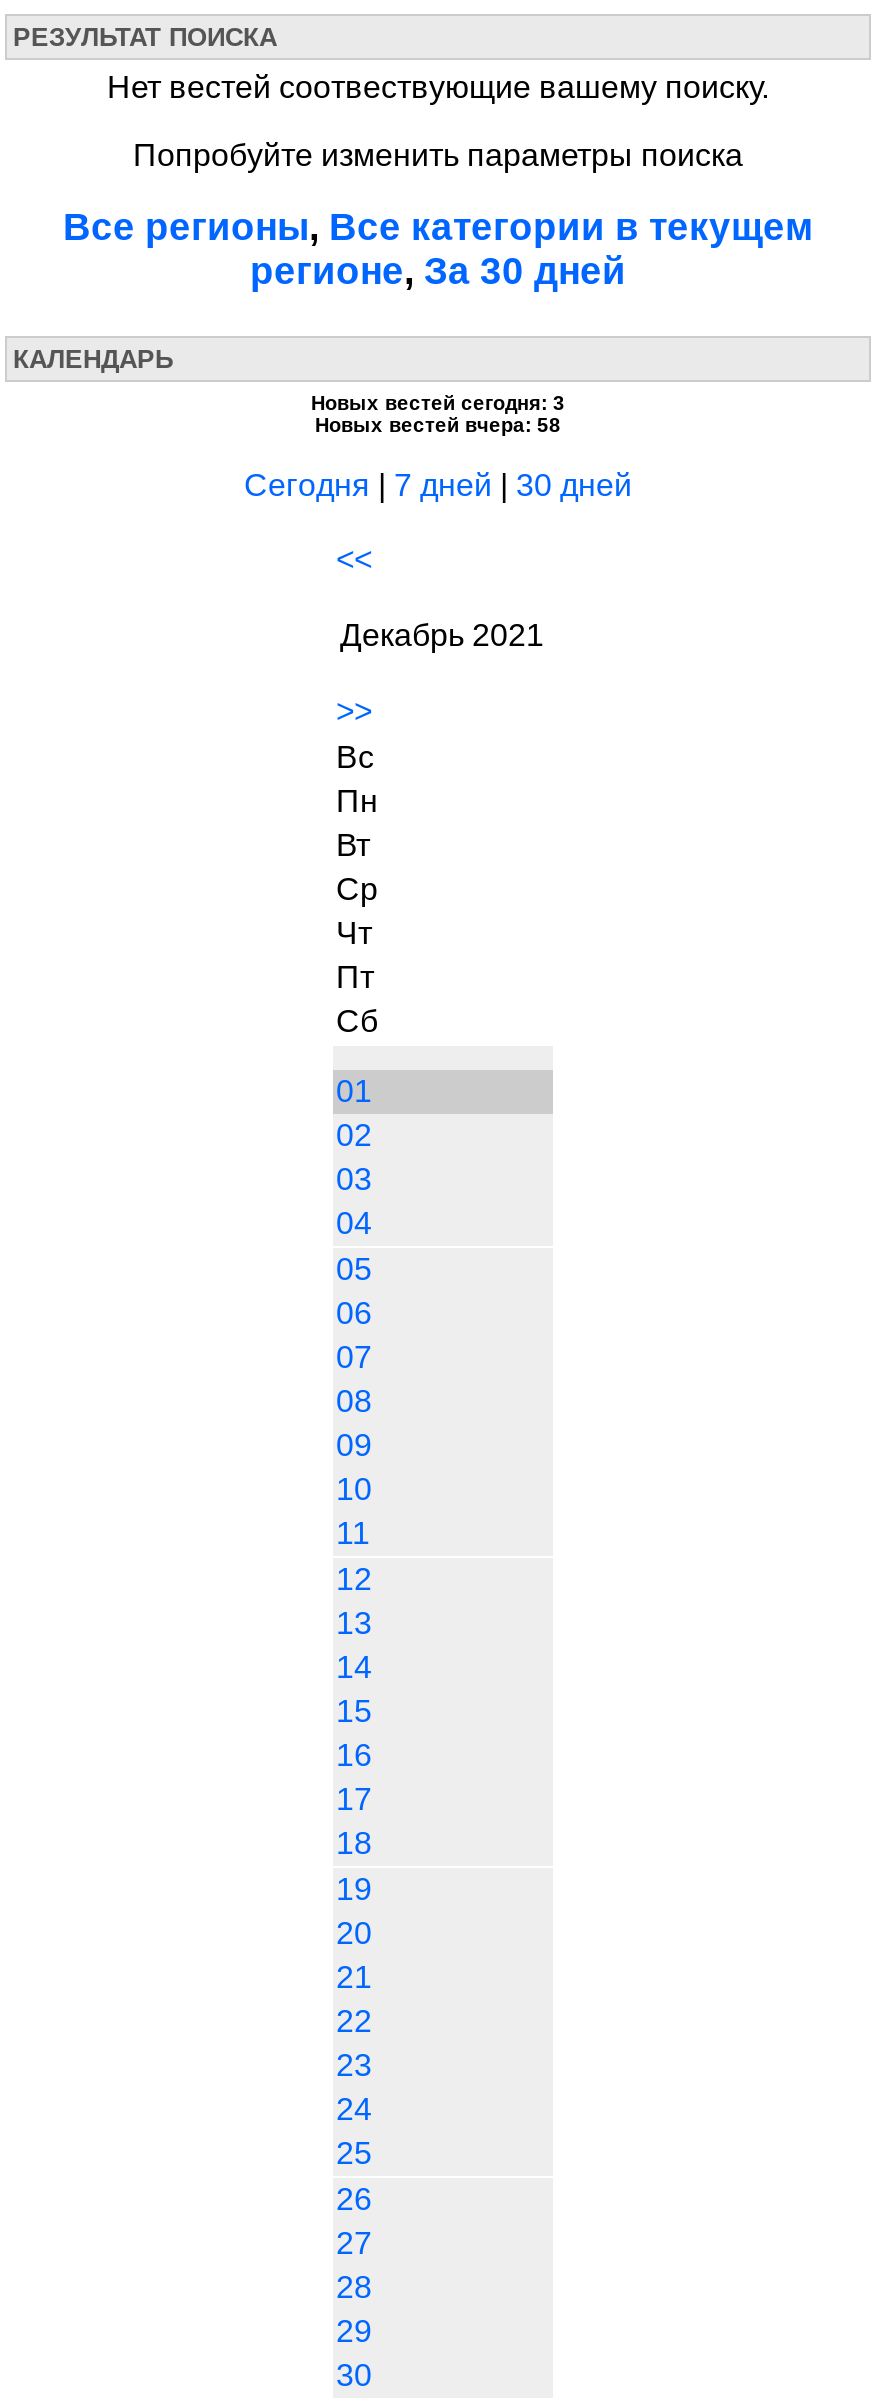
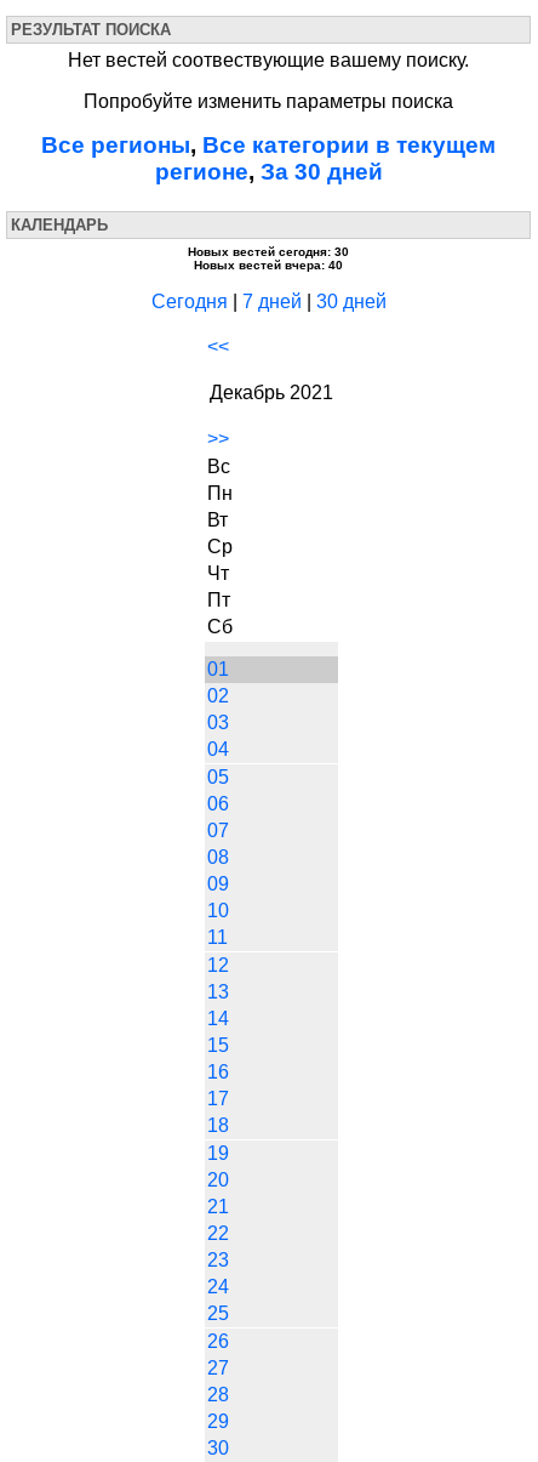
- Новых вестей сегодня: 3
+ Новых вестей сегодня: 30

- Новых вестей вчера: 58
+ Новых вестей вчера: 40
